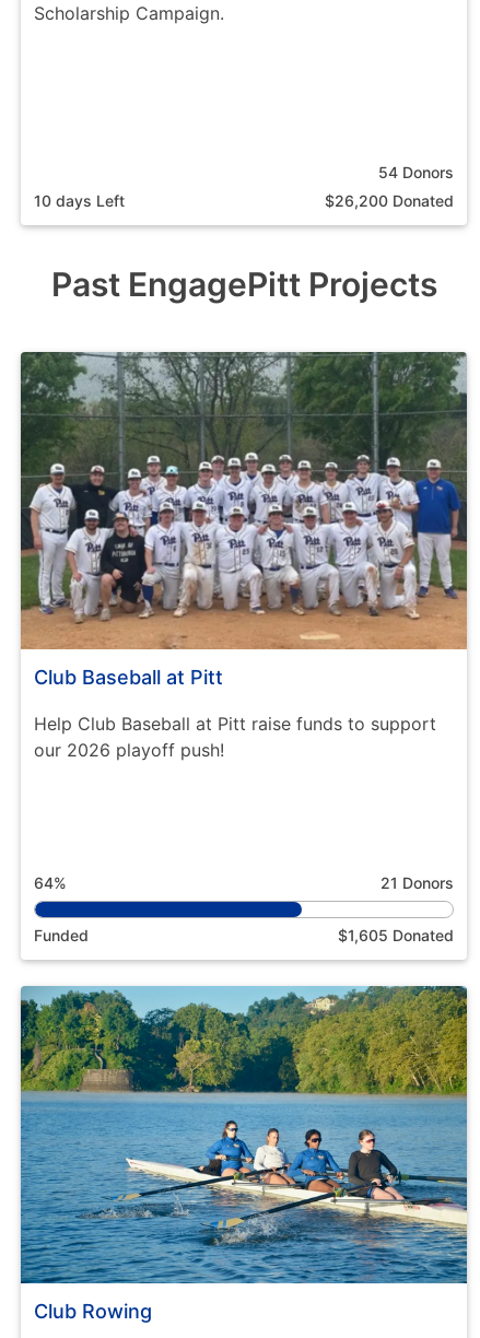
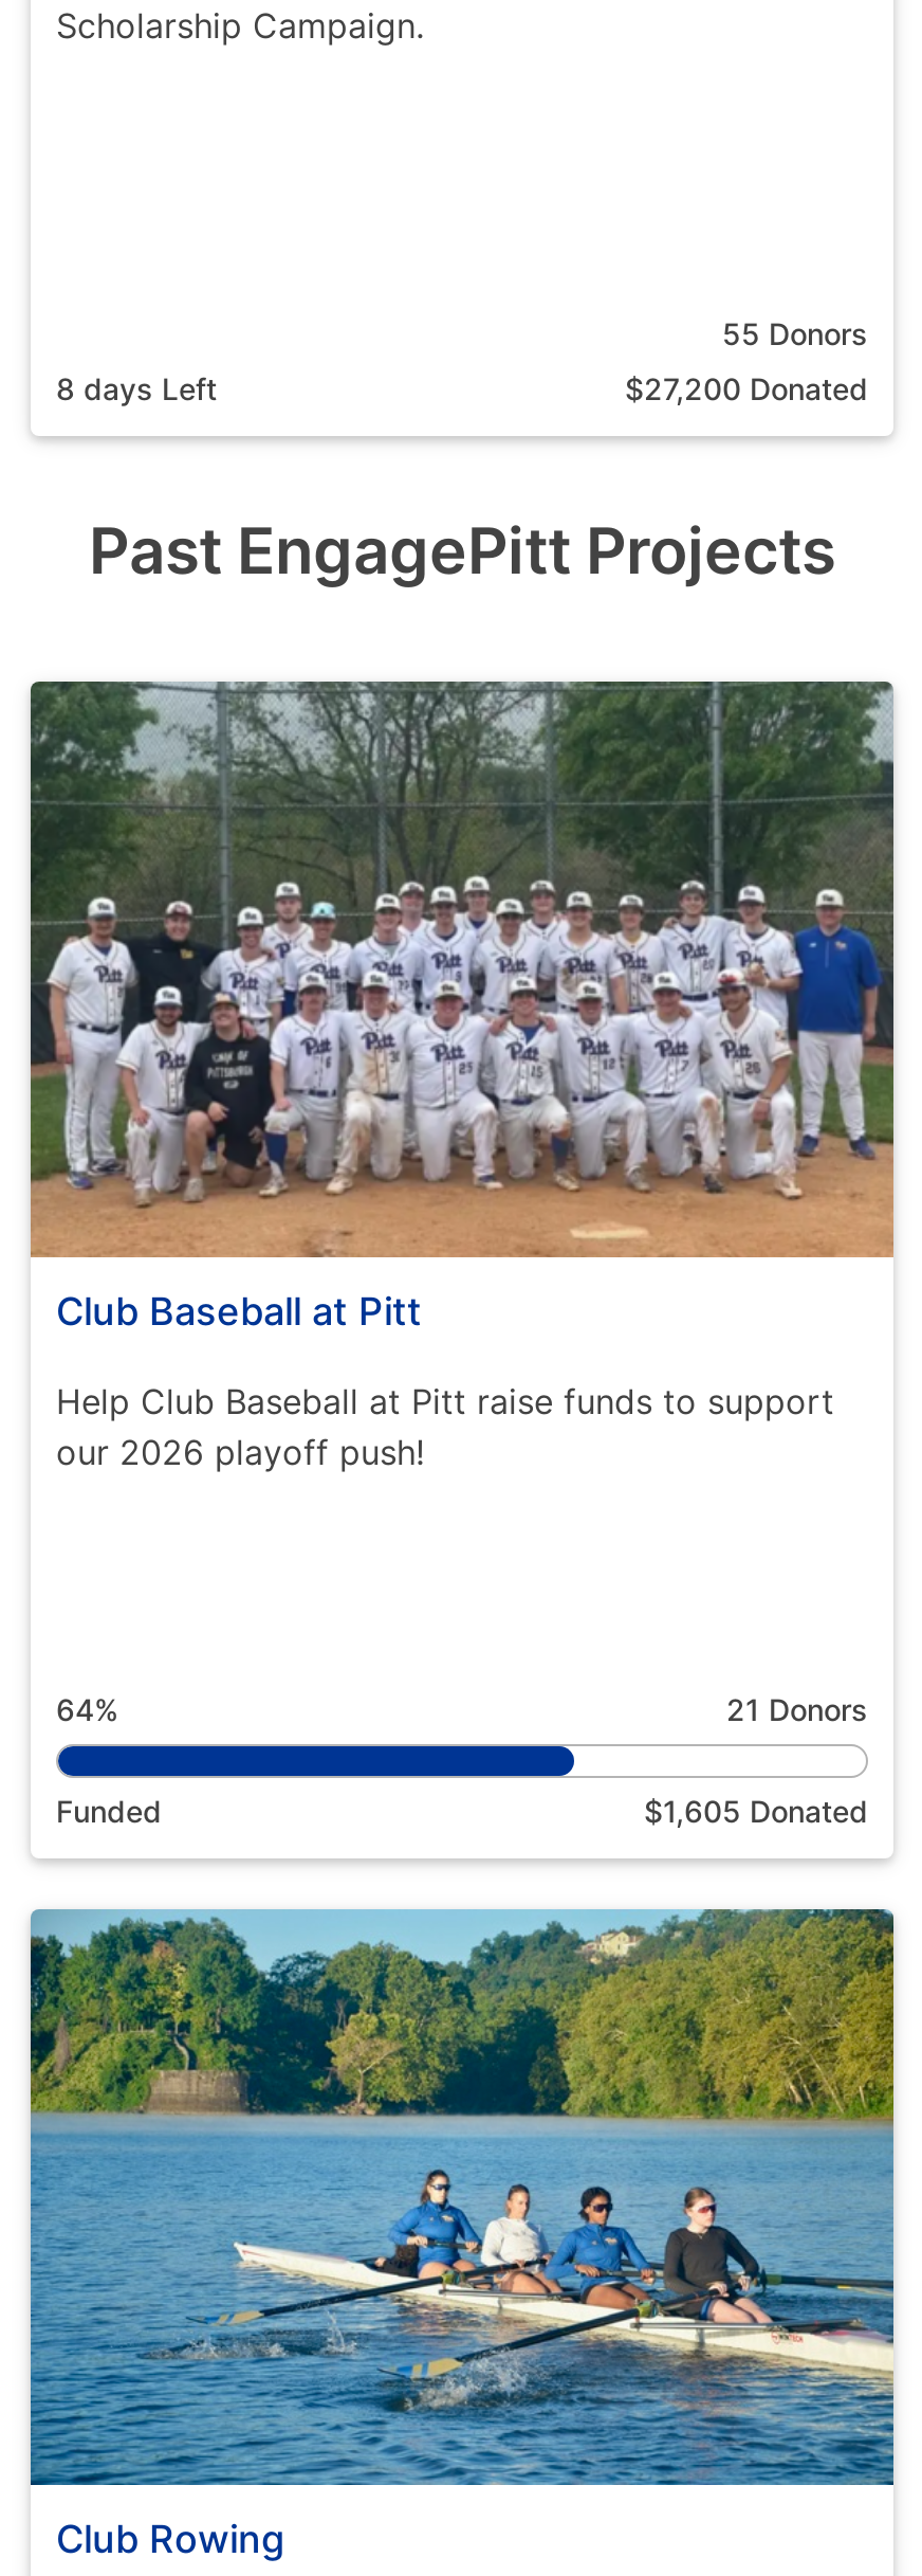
- 54 Donors
+ 55 Donors

- 10 days Left
+ 8 days Left

- $26,200 Donated
+ $27,200 Donated
